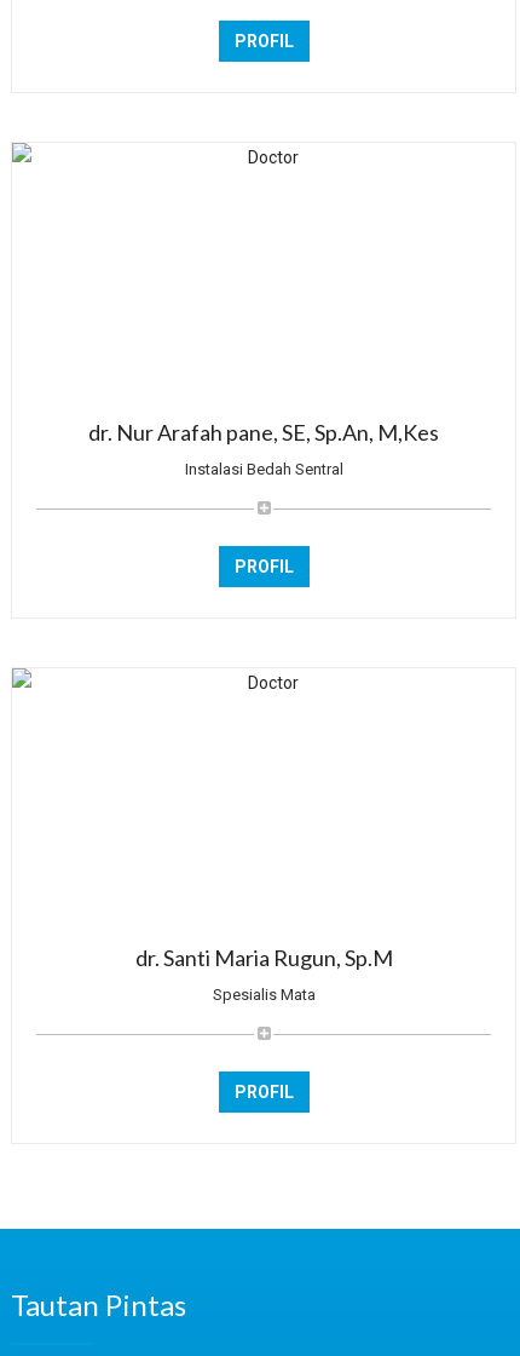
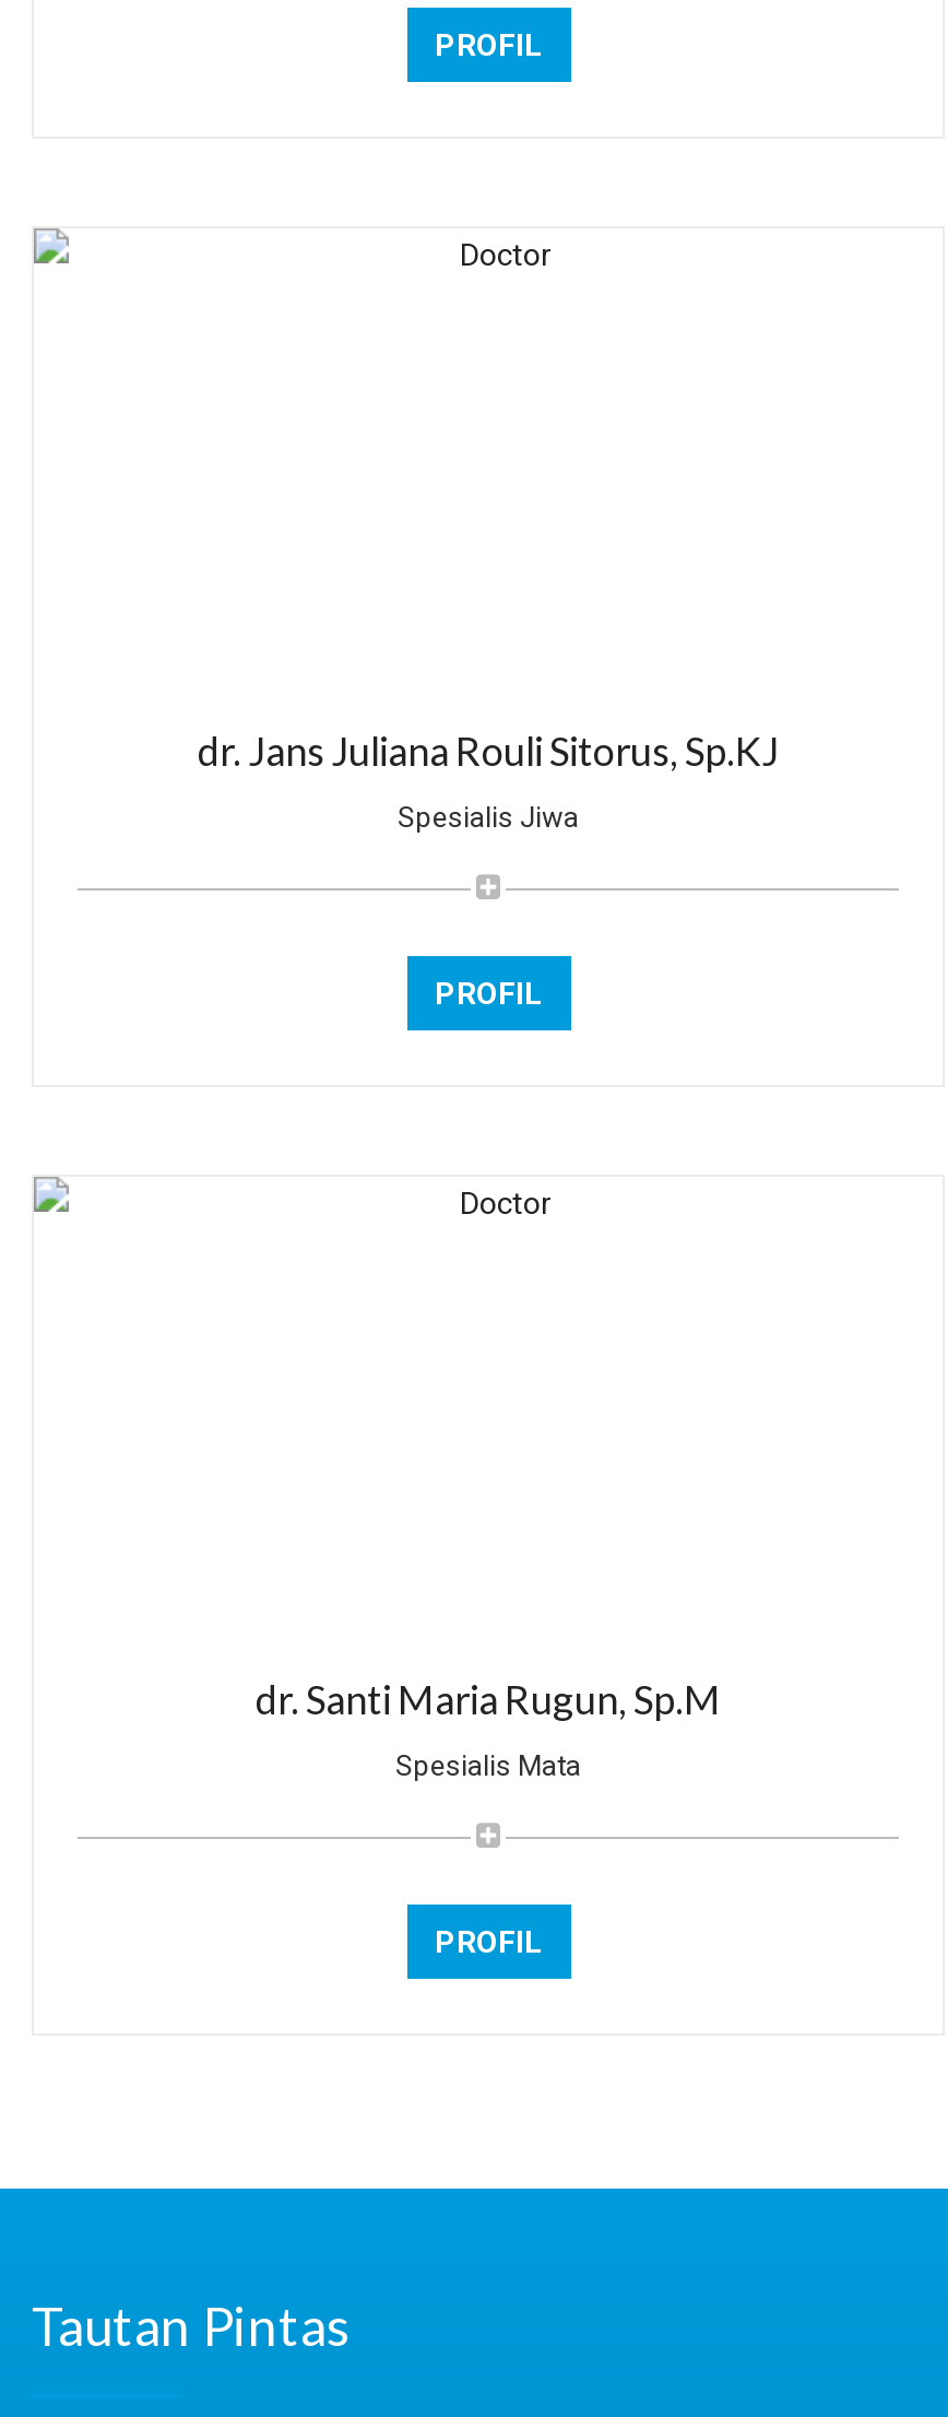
- dr. Nur Arafah pane, SE, Sp.An, M,Kes
+ dr. Jans Juliana Rouli Sitorus, Sp.KJ

- Instalasi Bedah Sentral
+ Spesialis Jiwa
